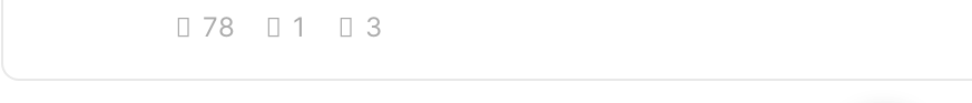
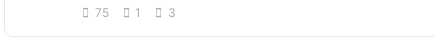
- 78 1 3
+ 75 1 3
